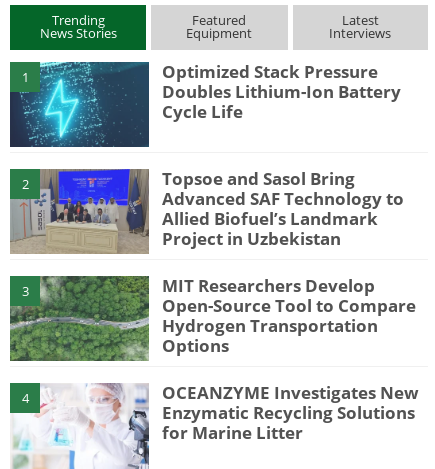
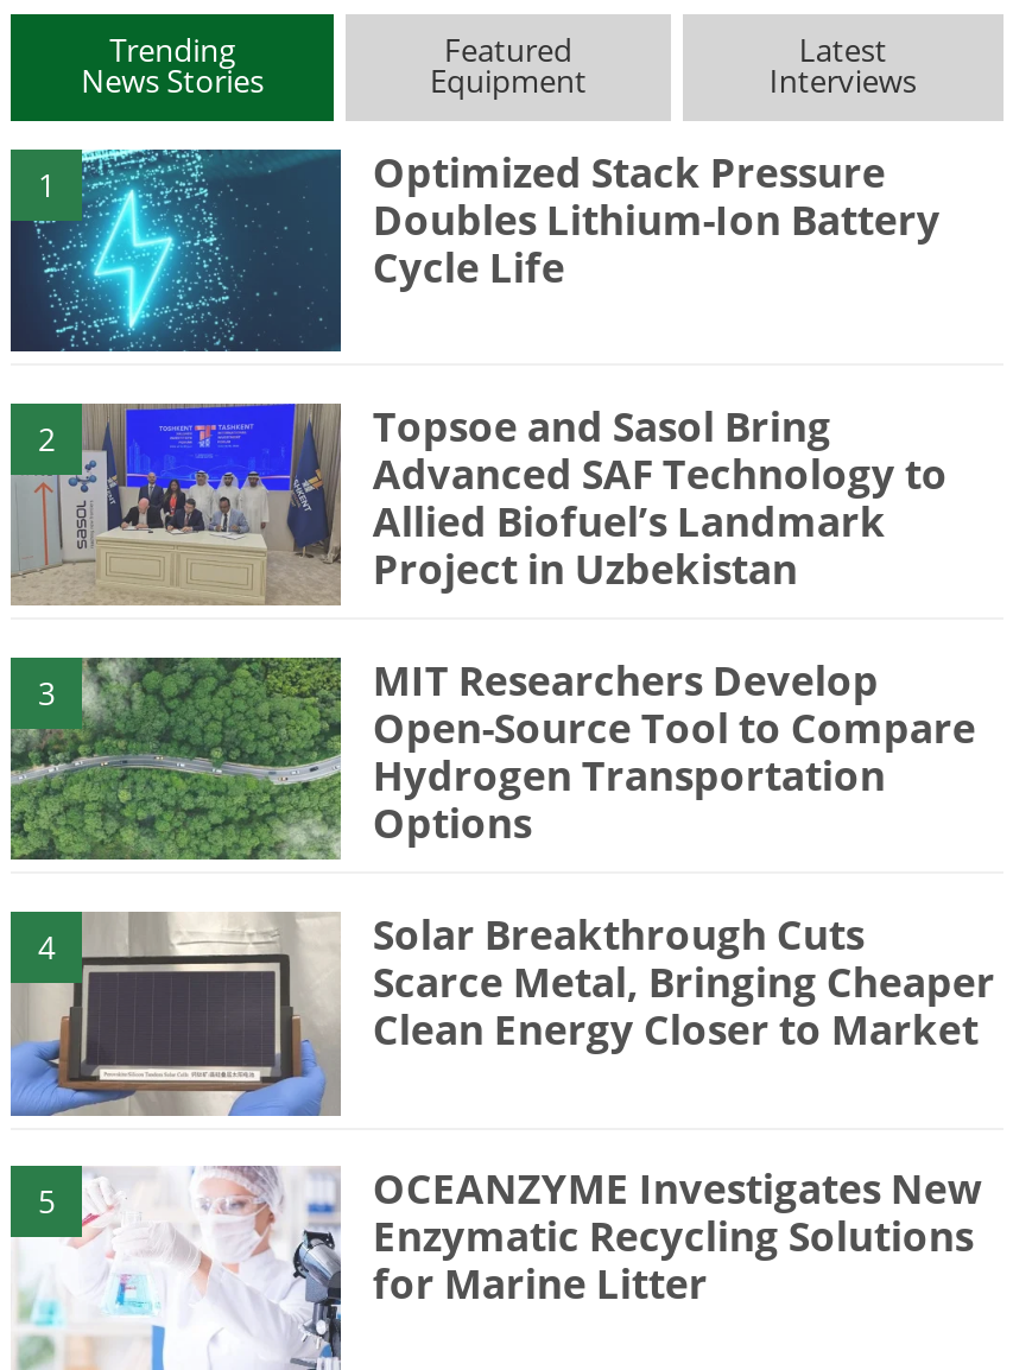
+ [image]
+ Solar Breakthrough Cuts
+ Scarce Metal, Bringing Cheaper
+ Clean Energy Closer to Market
+ 5
